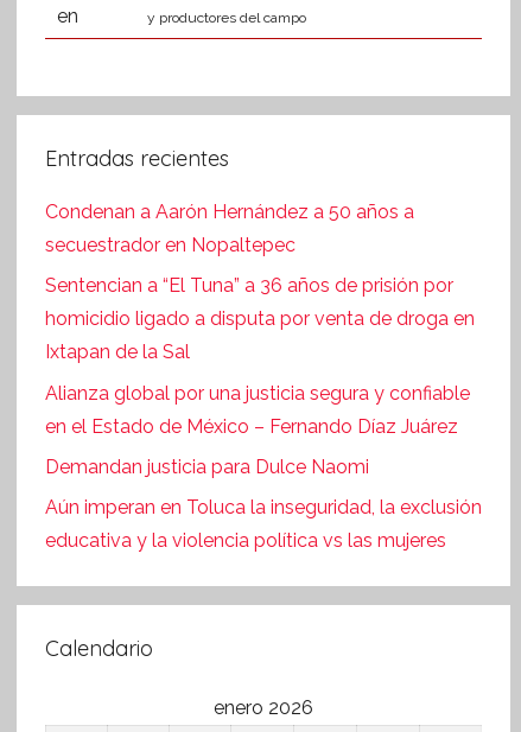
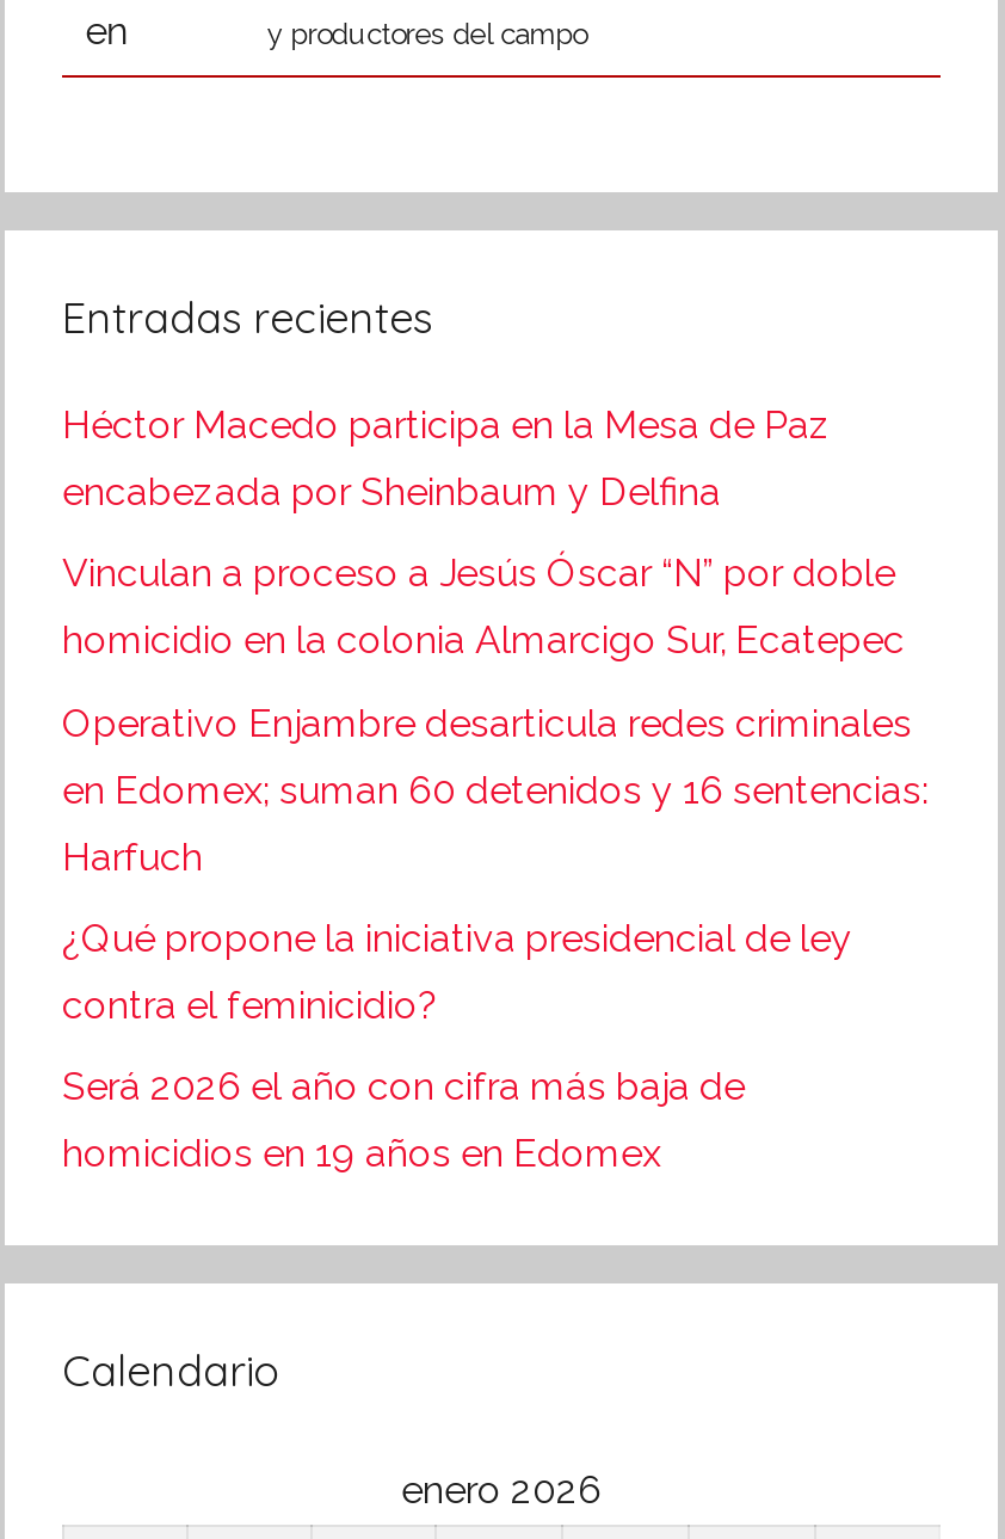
- Condenan a Aarón Hernández a 50 años a
- secuestrador en Nopaltepec
- Sentencian a “El Tuna” a 36 años de prisión por
- homicidio ligado a disputa por venta de droga en
- Ixtapan de la Sal
- Alianza global por una justicia segura y confiable
- en el Estado de México – Fernando Díaz Juárez
- Demandan justicia para Dulce Naomi
- Aún imperan en Toluca la inseguridad, la exclusión
- educativa y la violencia política vs las mujeres
+ Héctor Macedo participa en la Mesa de Paz
+ encabezada por Sheinbaum y Delfina
+ Vinculan a proceso a Jesús Óscar “N” por doble
+ homicidio en la colonia Almarcigo Sur, Ecatepec
+ Operativo Enjambre desarticula redes criminales
+ en Edomex; suman 60 detenidos y 16 sentencias:
+ Harfuch
+ ¿Qué propone la iniciativa presidencial de ley
+ contra el feminicidio?
+ Será 2026 el año con cifra más baja de
+ homicidios en 19 años en Edomex
